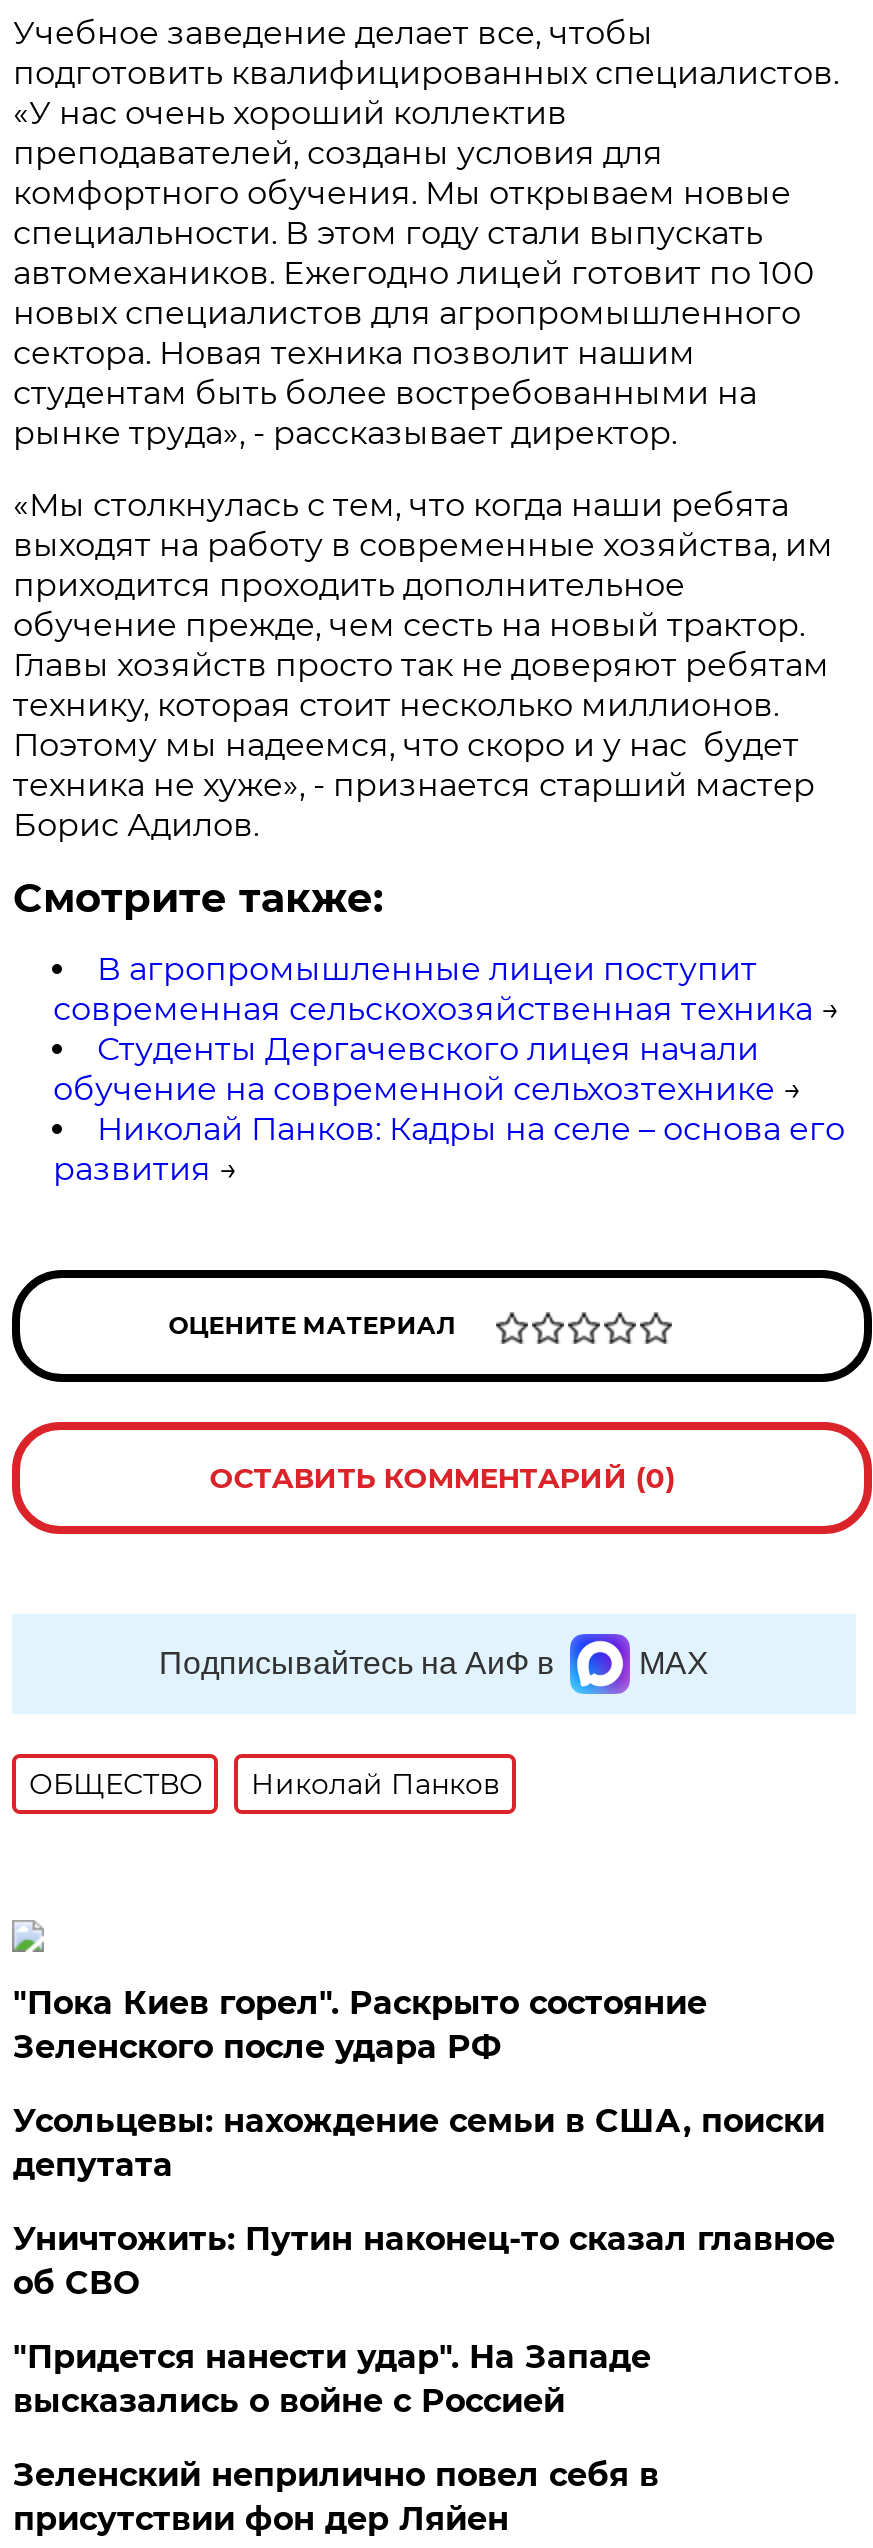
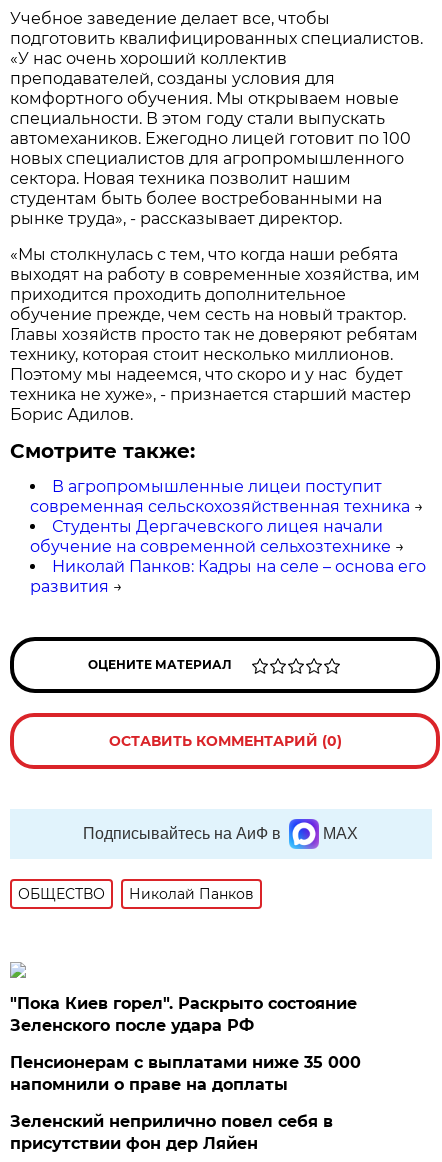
- Усольцевы: нахождение семьи в США, поиски
- депутата
- Уничтожить: Путин наконец-то сказал главное
- об СВО
- "Придется нанести удар". На Западе
- высказались о войне с Россией
+ Пенсионерам с выплатами ниже 35 000
+ напомнили о праве на доплаты
